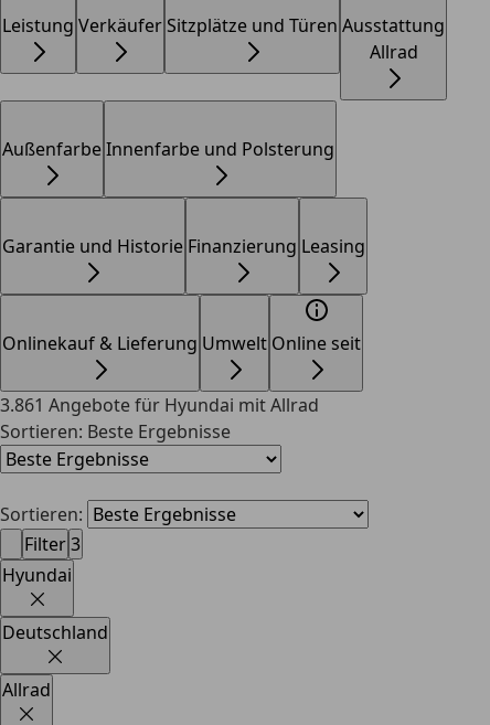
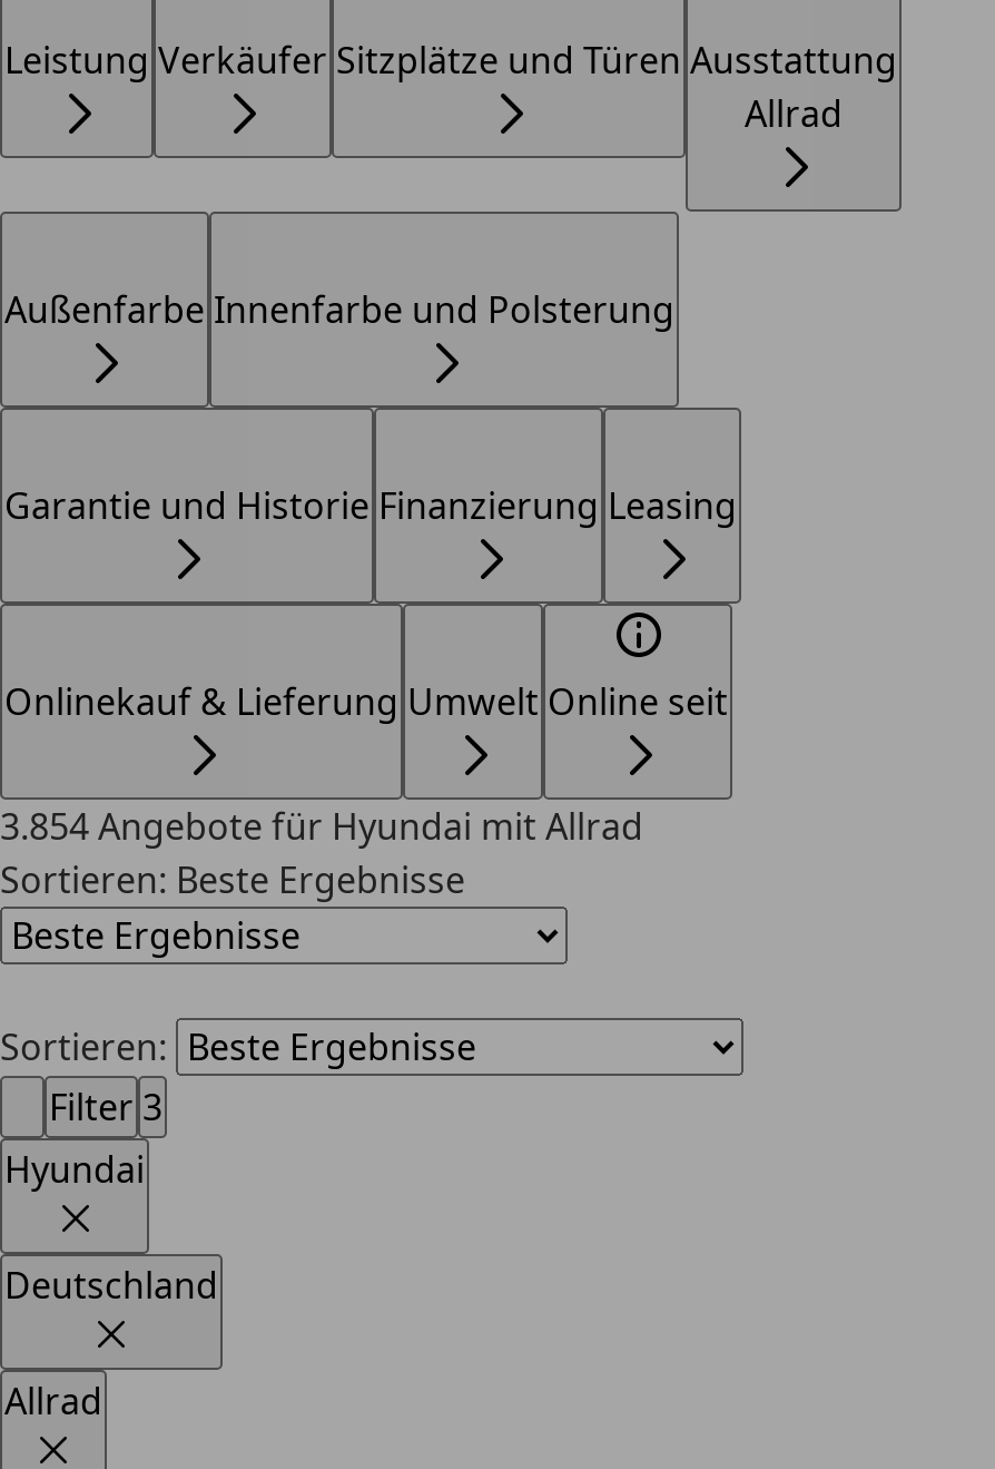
- 3.861 Angebote für Hyundai mit Allrad
+ 3.854 Angebote für Hyundai mit Allrad
